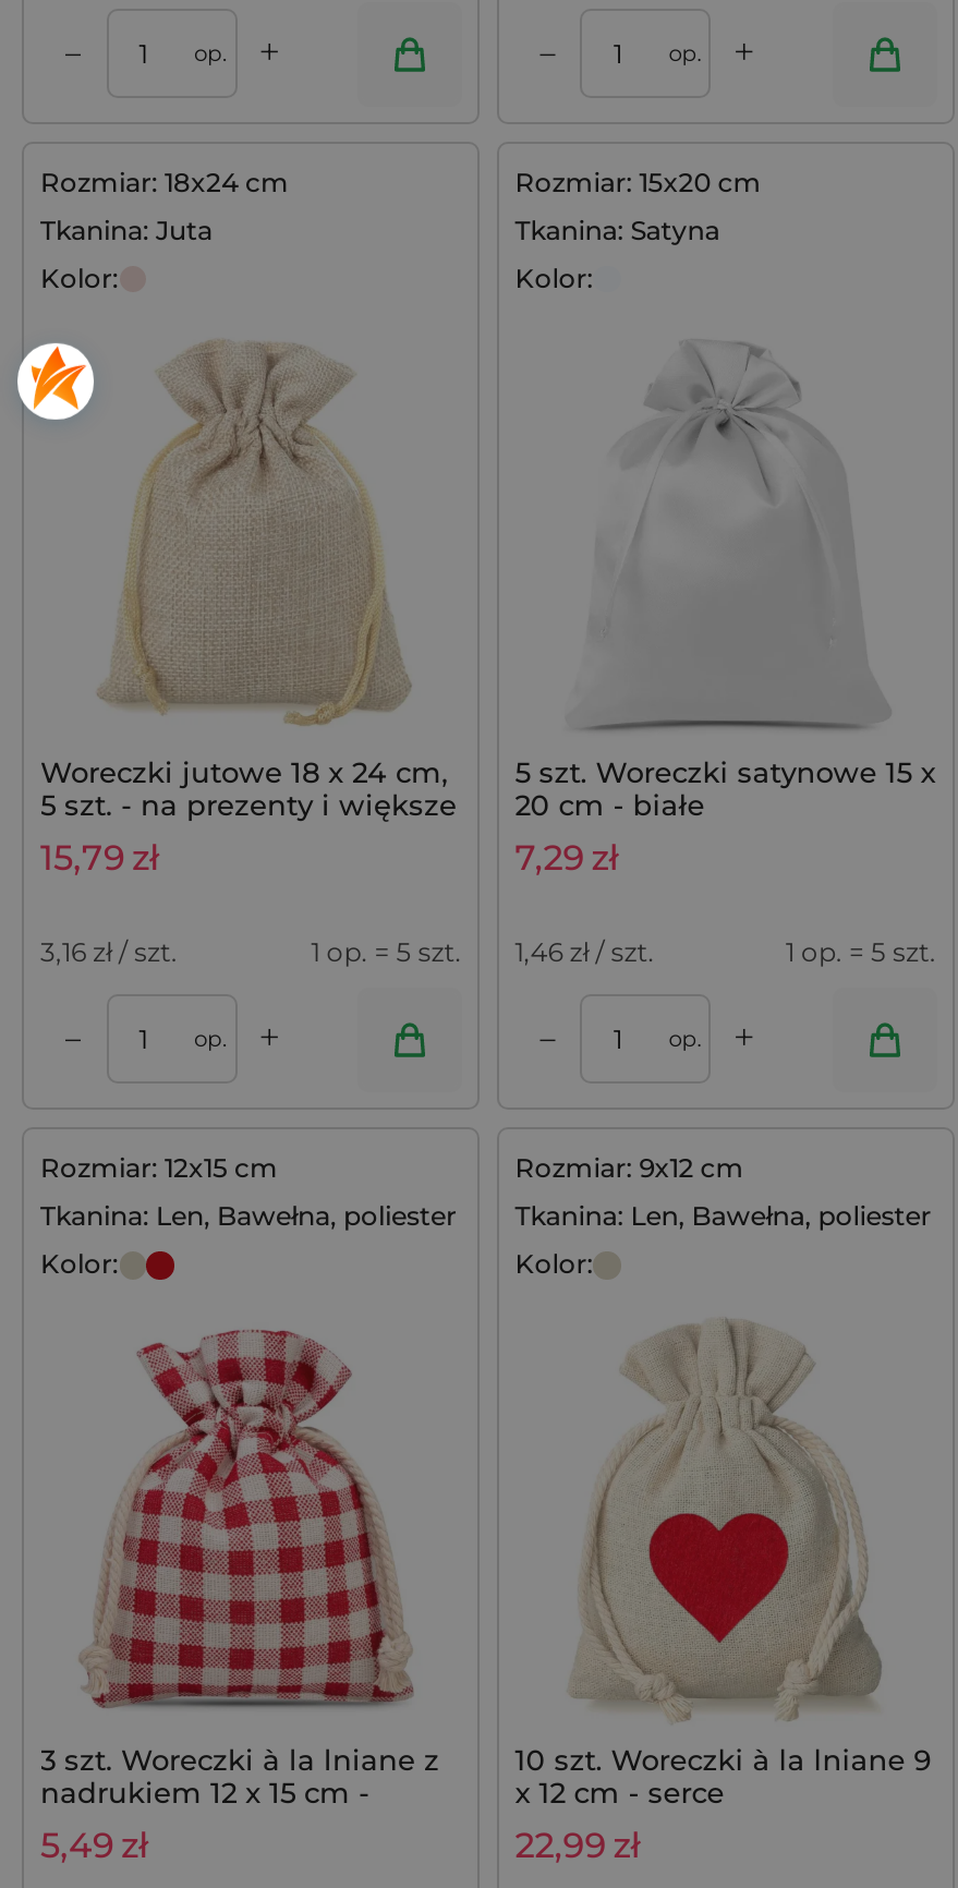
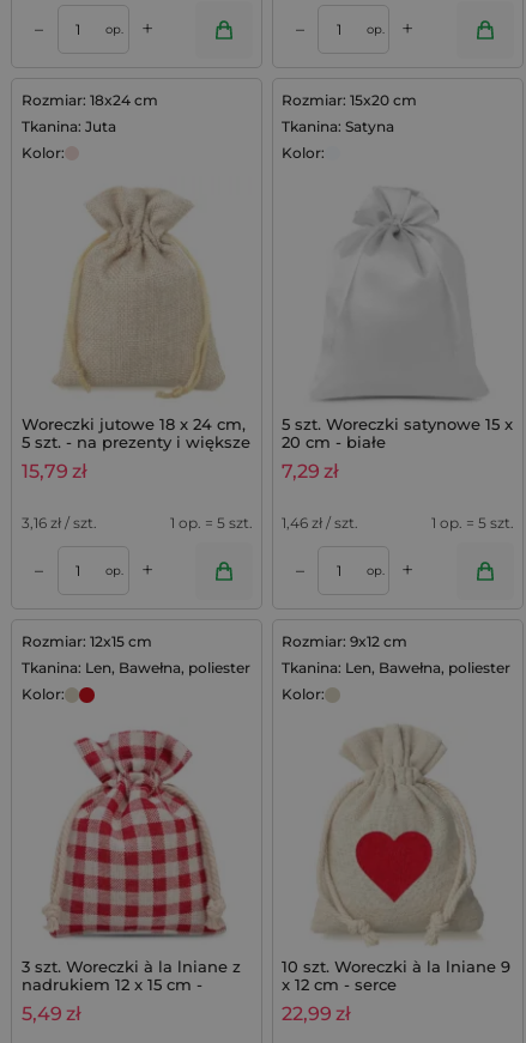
- [image]
